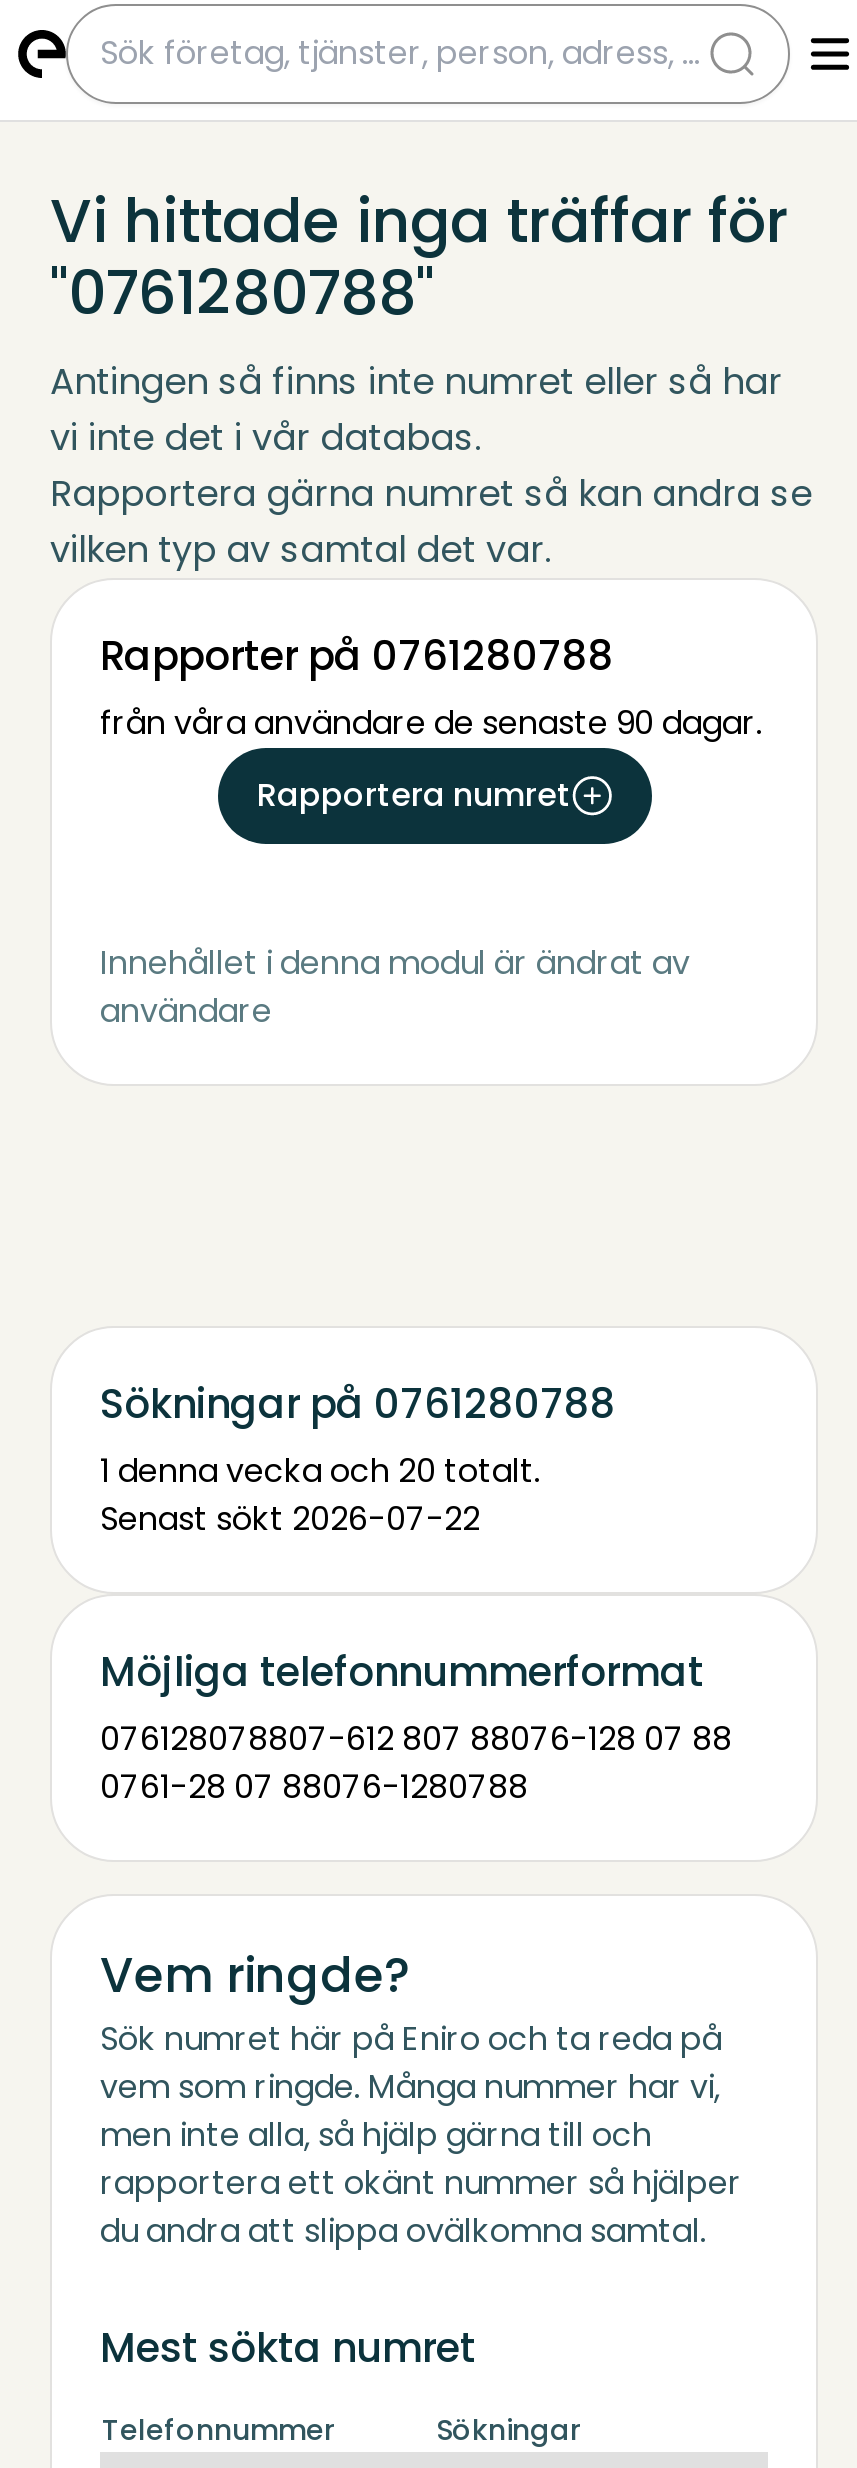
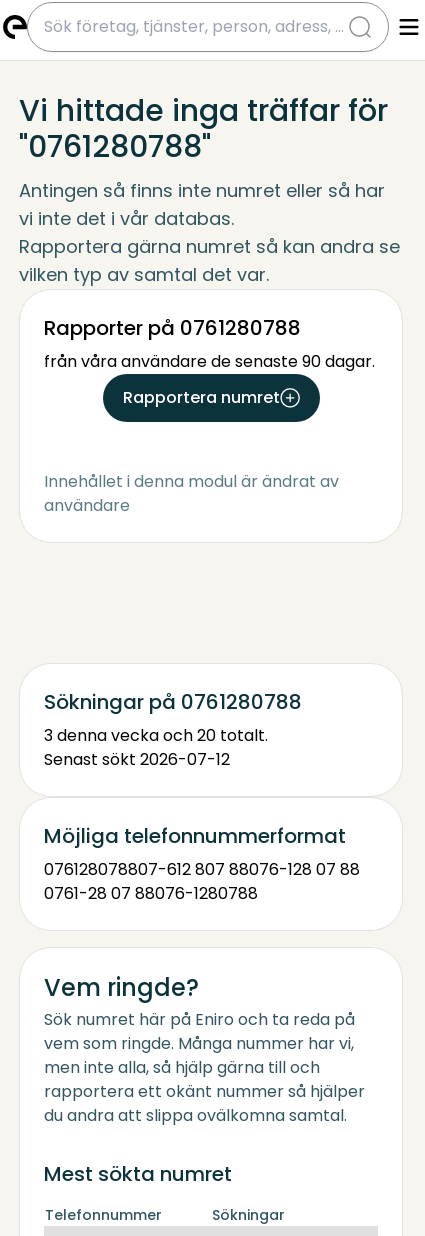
- 1 denna vecka och 20 totalt.
+ 3 denna vecka och 20 totalt.

- Senast sökt 2026-07-22
+ Senast sökt 2026-07-12
